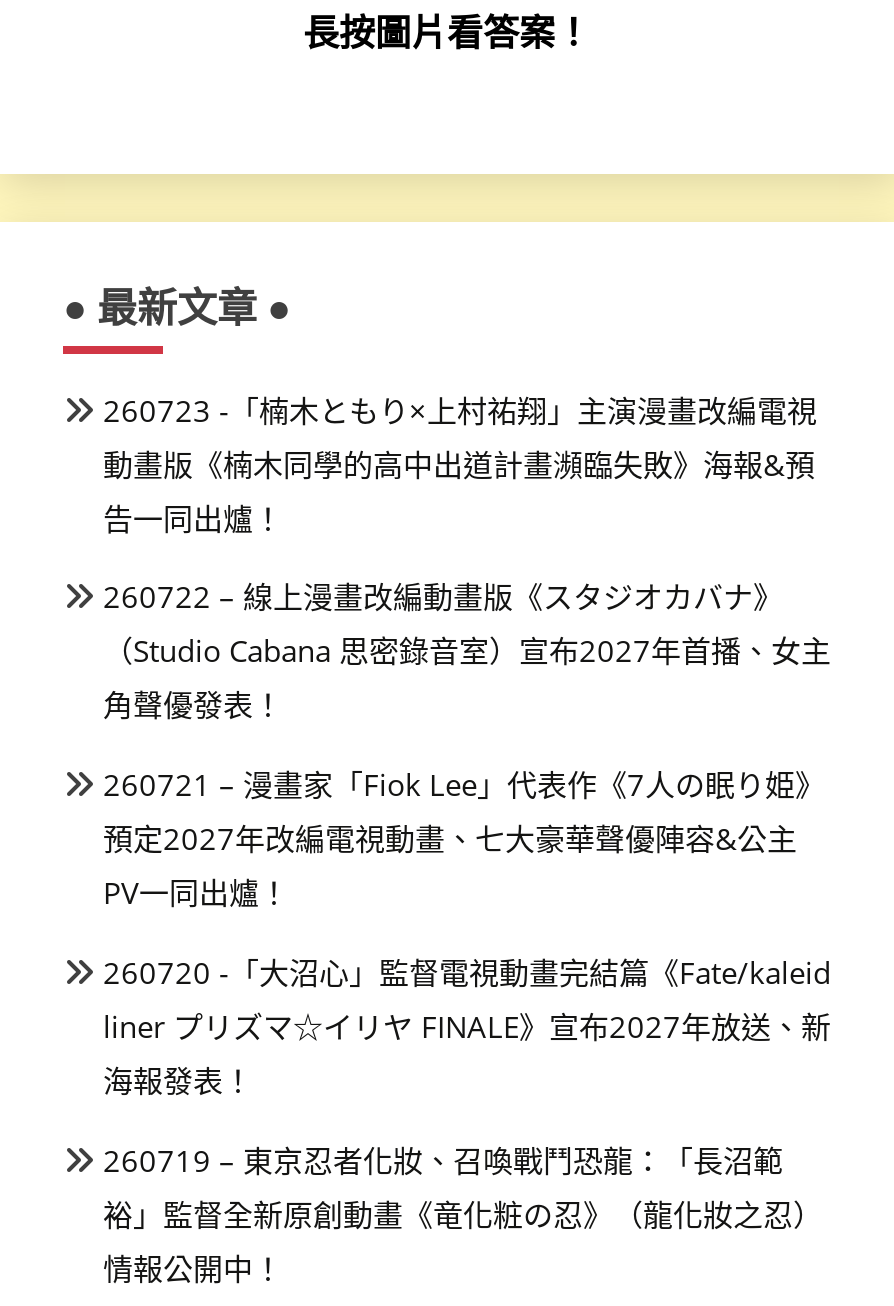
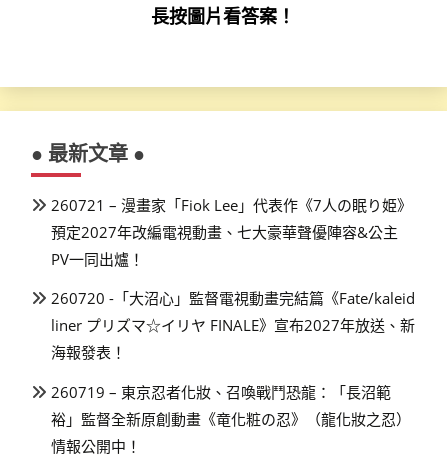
- 260723 -「楠木ともり×上村祐翔」主演漫畫改編電視
- 動畫版《楠木同學的高中出道計畫瀕臨失敗》海報&預
- 告一同出爐！
- 260722 – 線上漫畫改編動畫版《スタジオカバナ》
- （Studio Cabana 思密錄音室）宣布2027年首播、女主
- 角聲優發表！
